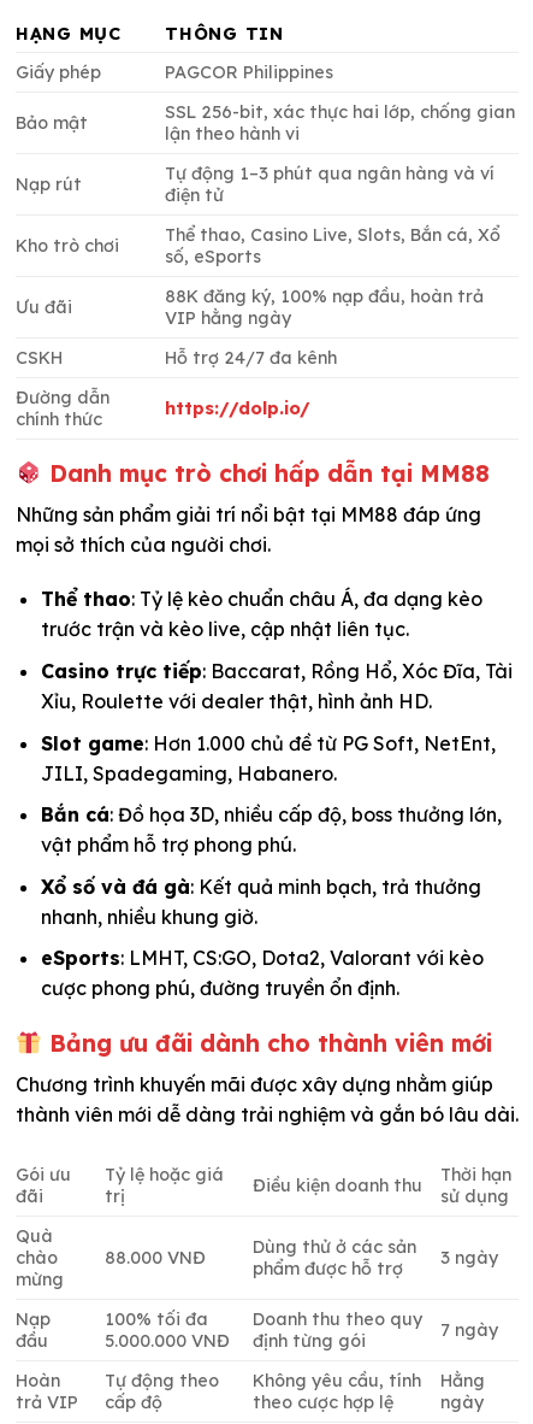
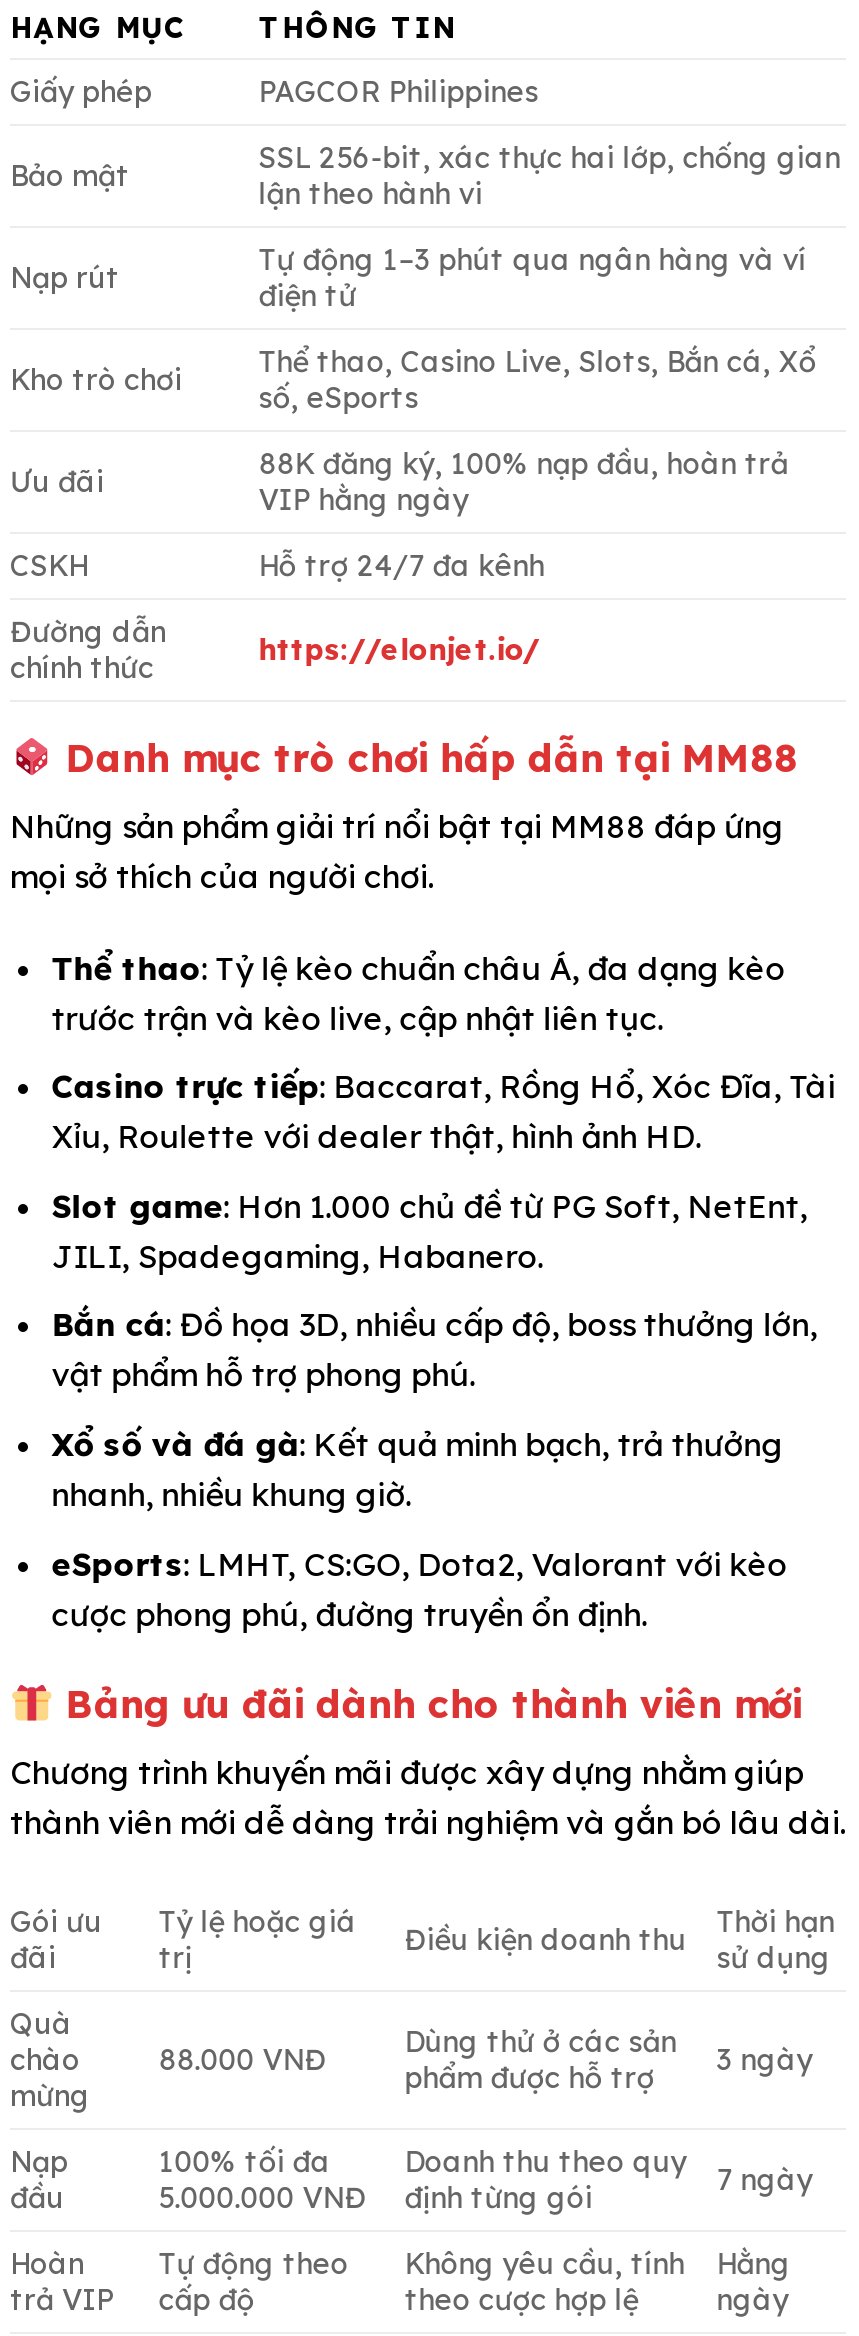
- https://dolp.io/
+ https://elonjet.io/
